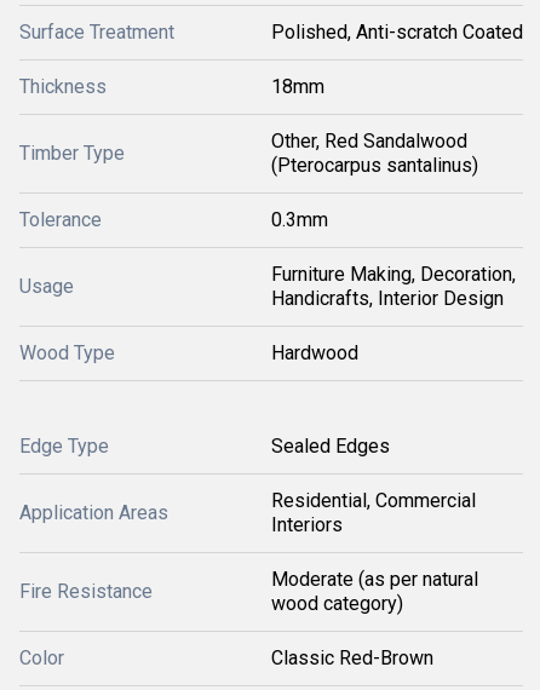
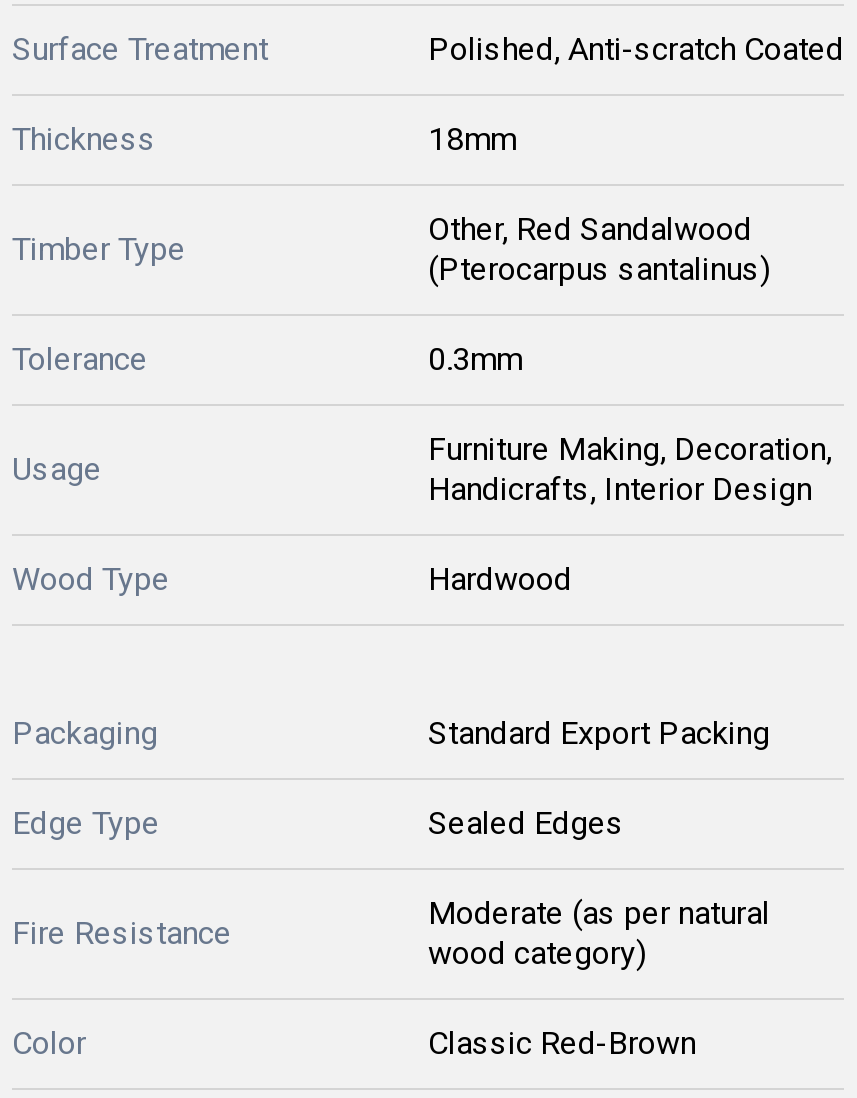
+ Packaging
+ Standard Export Packing

moved down: Edge Type | Sealed Edges

- Residential, Commercial
- Interiors

- Application Areas
